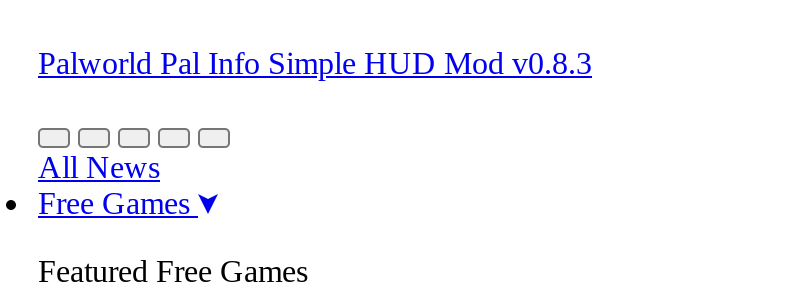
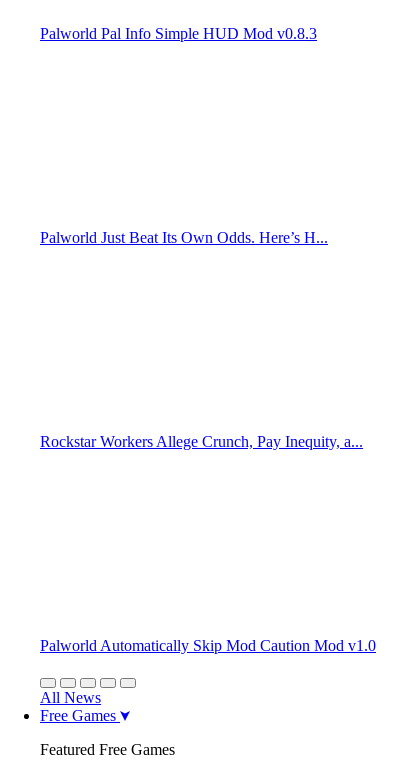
+ Palworld Just Beat Its Own Odds. Here’s H...

+ Rockstar Workers Allege Crunch, Pay Inequity, a...

+ Palworld Automatically Skip Mod Caution Mod v1.0
